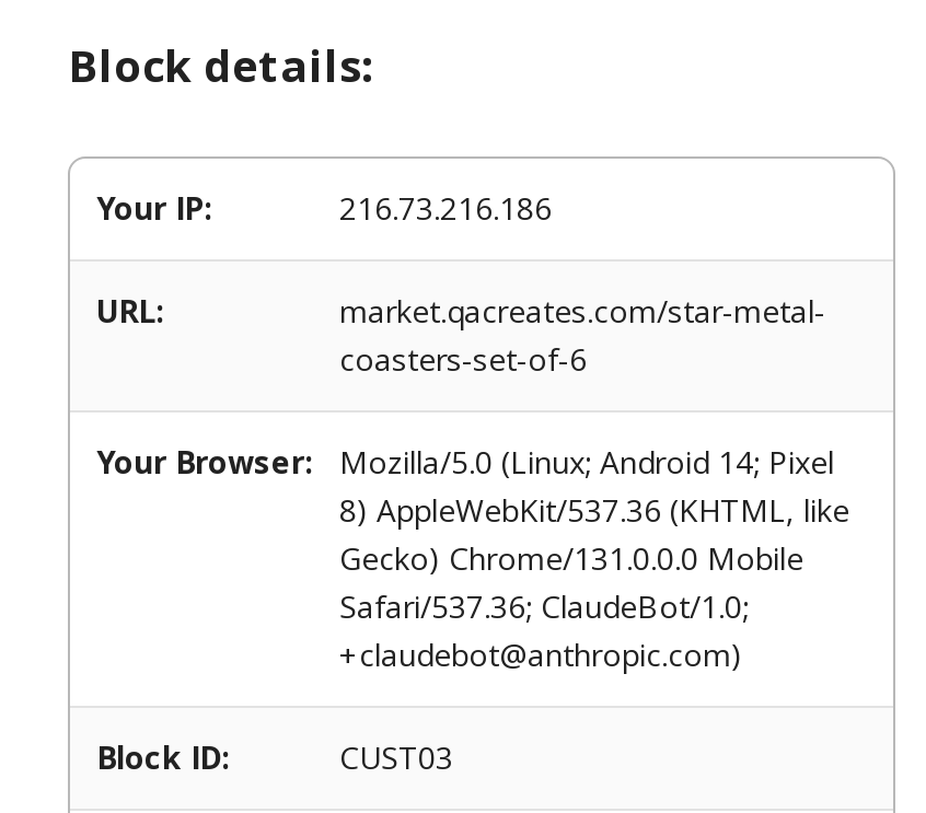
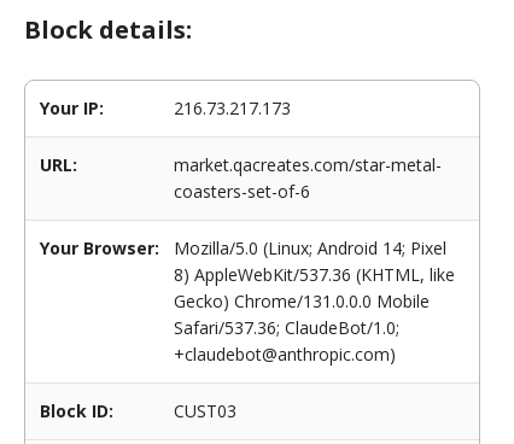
- 216.73.216.186
+ 216.73.217.173
